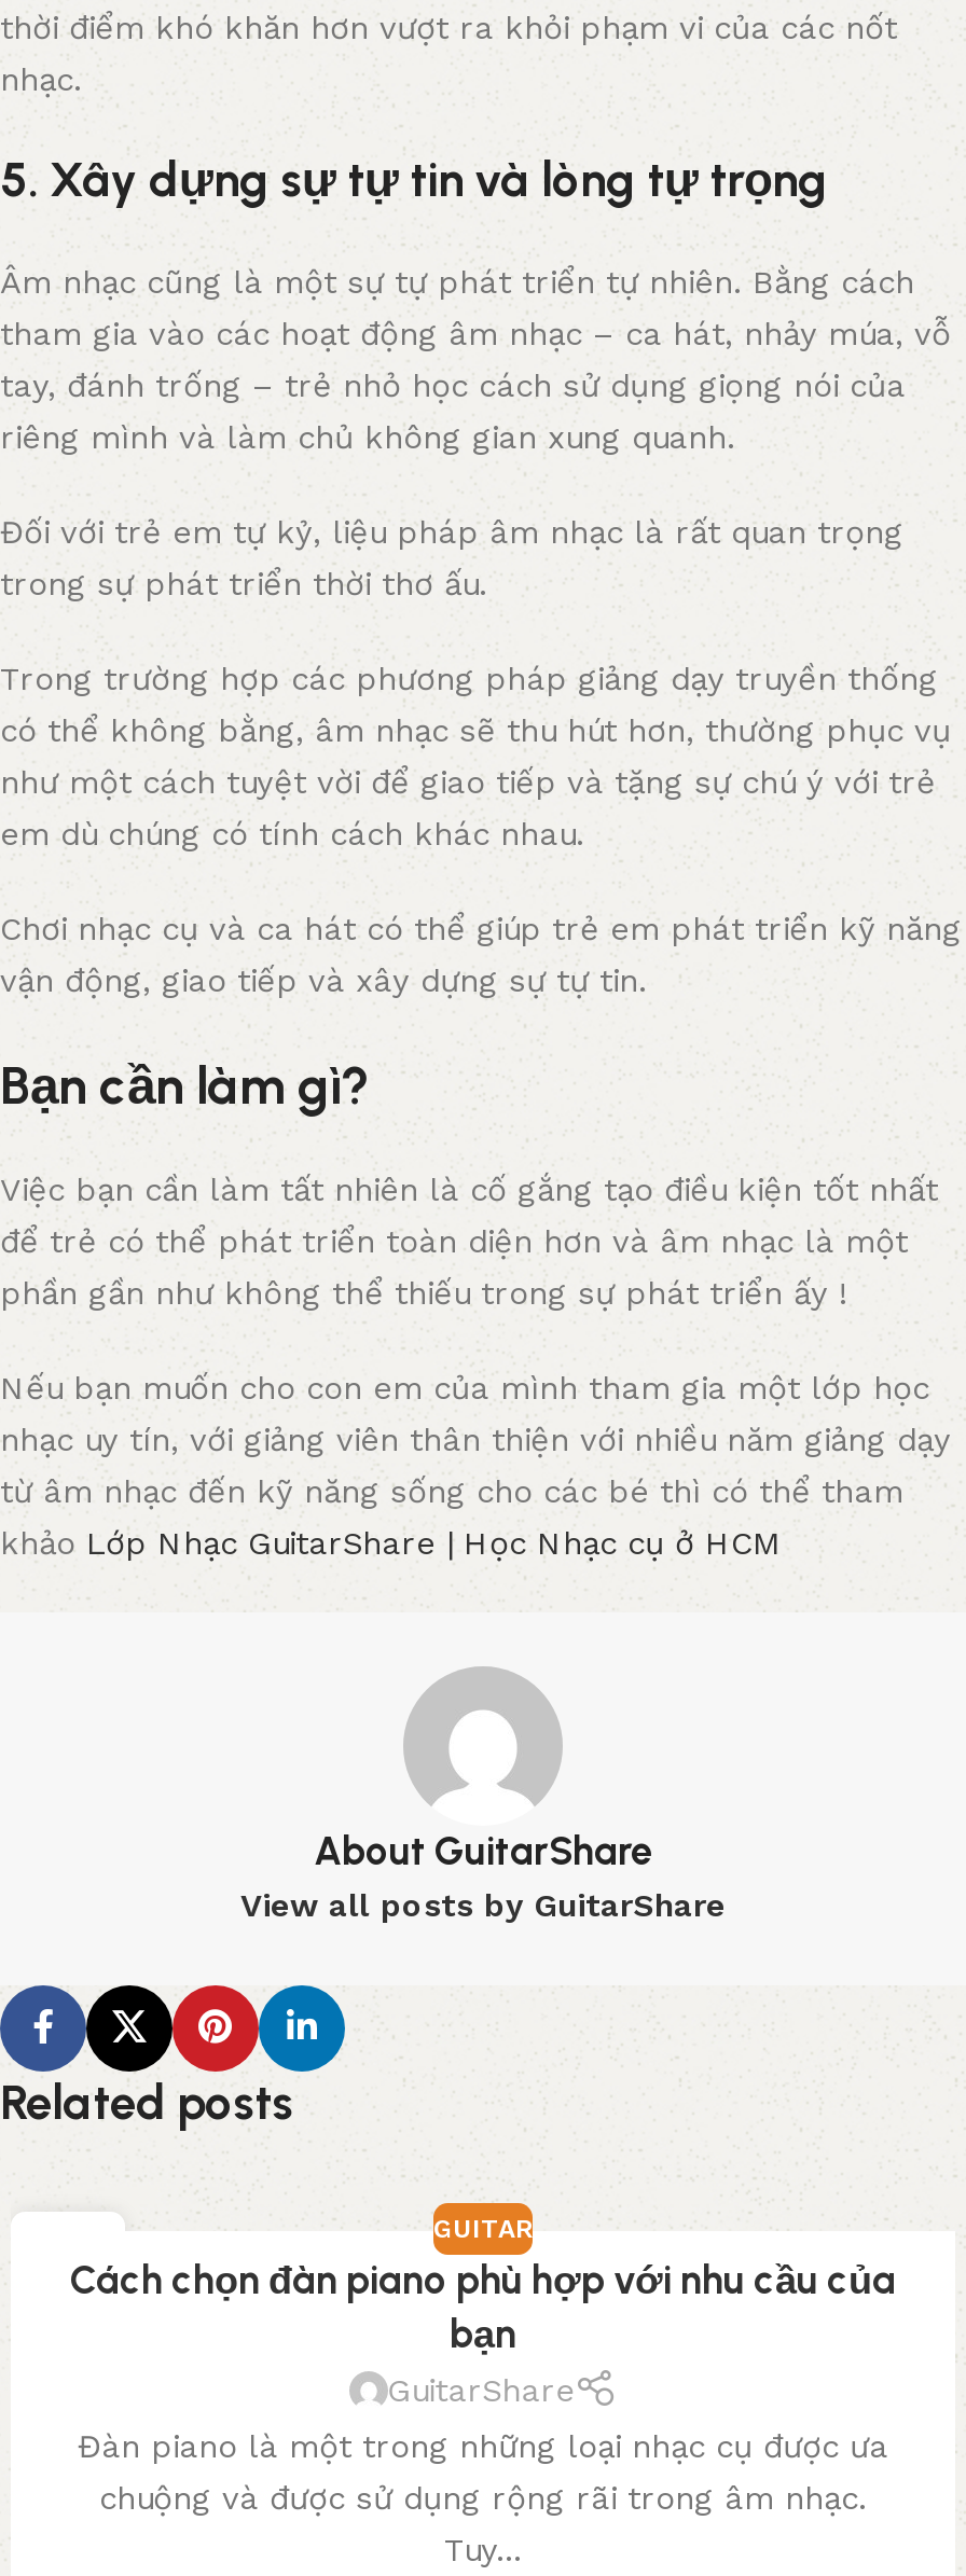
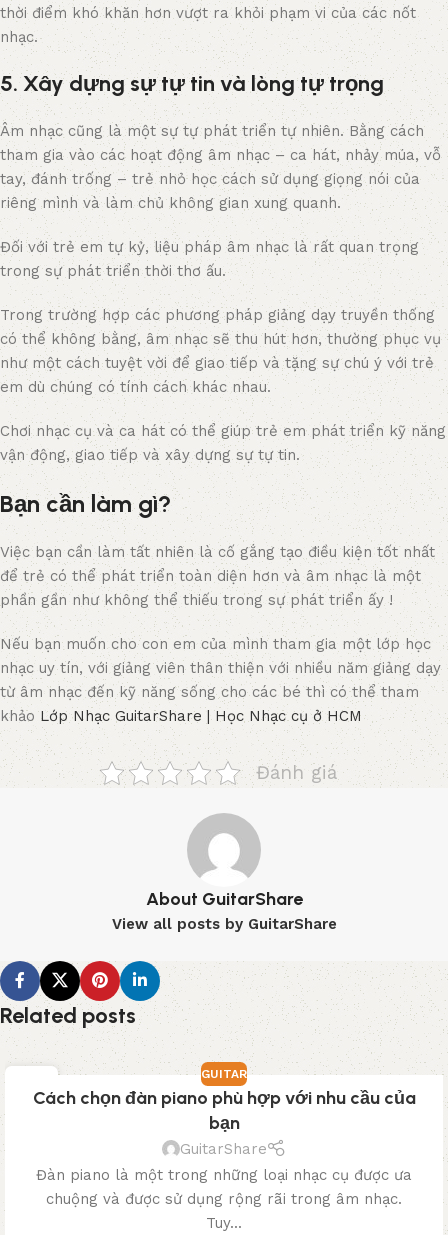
+ Đánh giá
